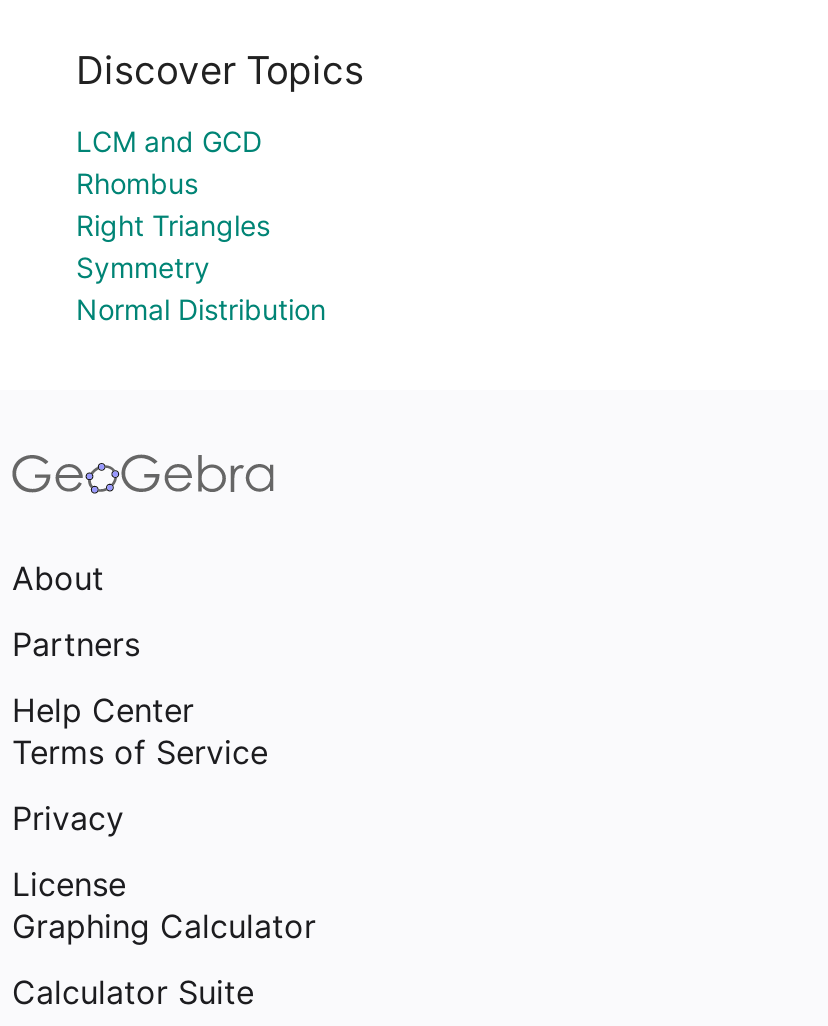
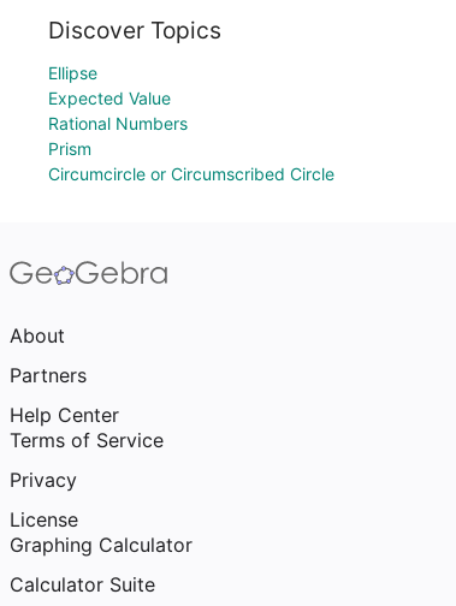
- LCM and GCD
- Rhombus
- Right Triangles
- Symmetry
- Normal Distribution
+ Ellipse
+ Expected Value
+ Rational Numbers
+ Prism
+ Circumcircle or Circumscribed Circle
